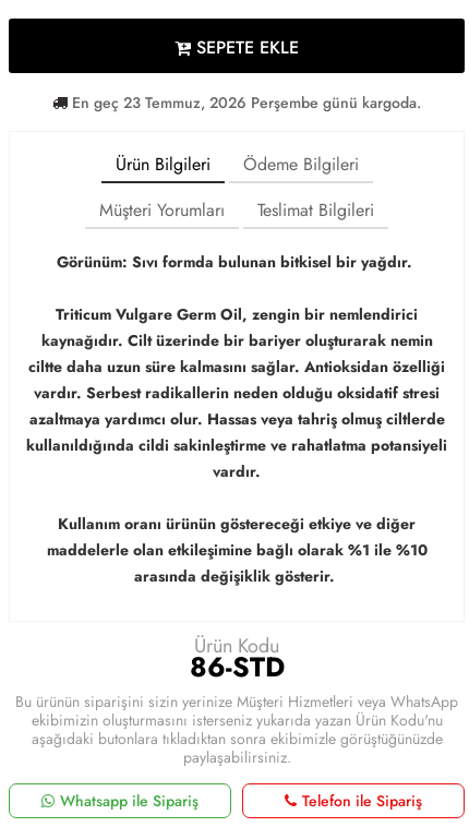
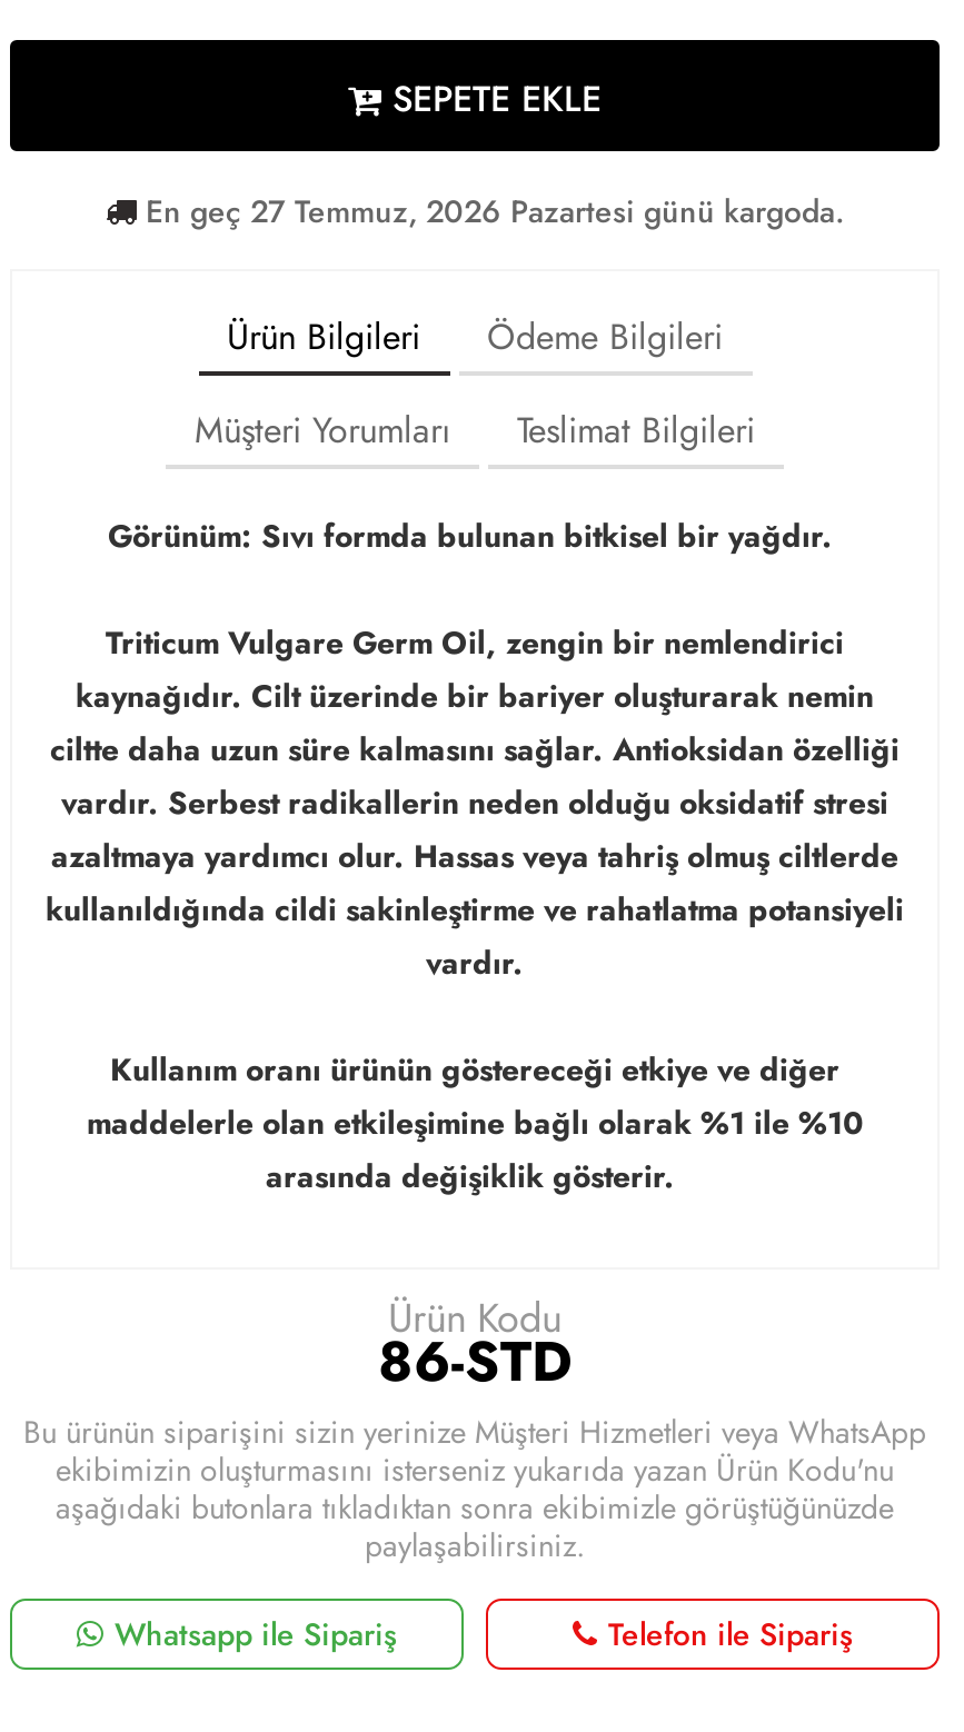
- En geç 23 Temmuz, 2026 Perşembe günü kargoda.
+ En geç 27 Temmuz, 2026 Pazartesi günü kargoda.
